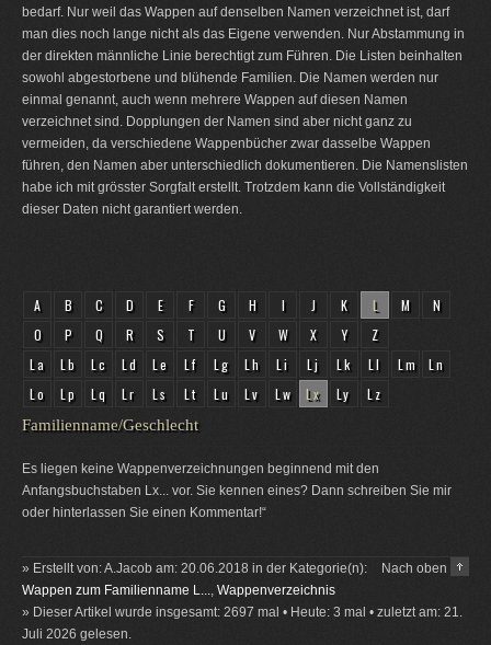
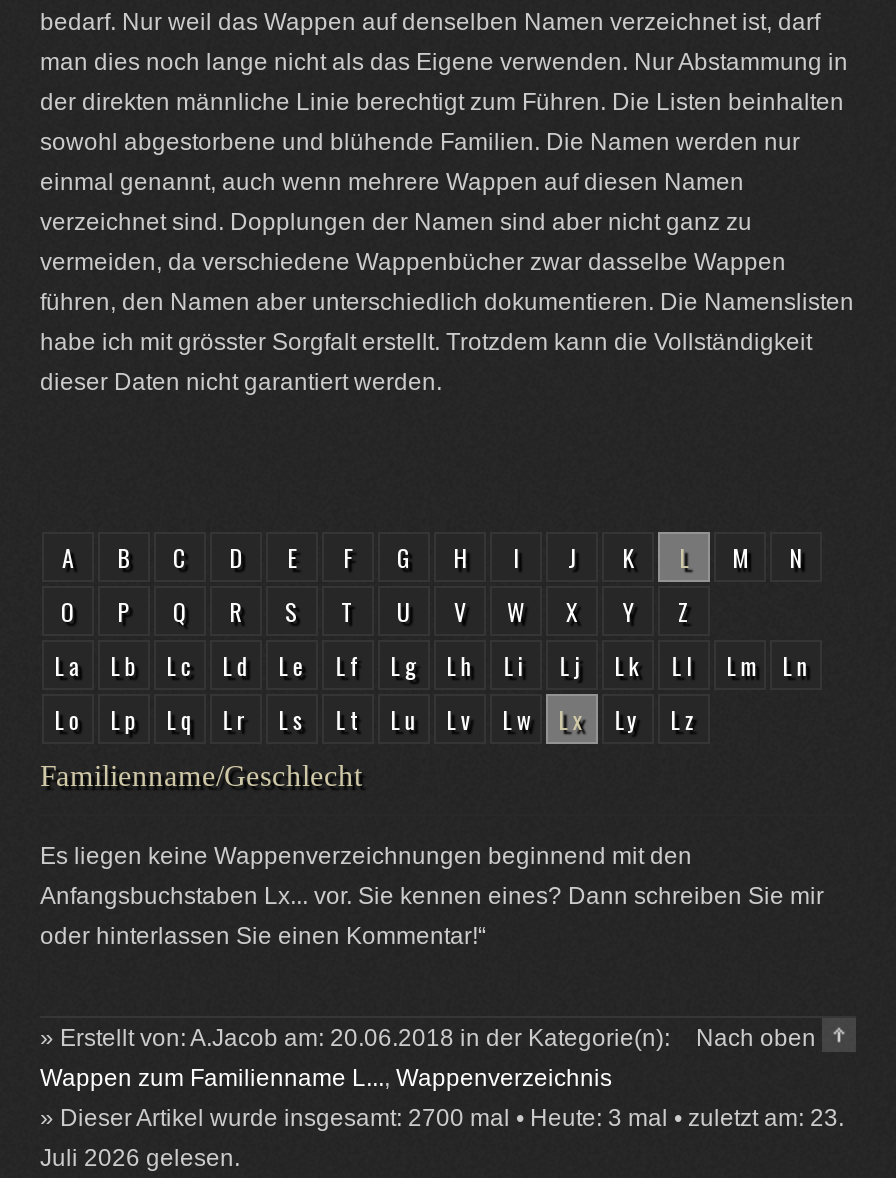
- » Dieser Artikel wurde insgesamt: 2697 mal • Heute: 3 mal • zuletzt am: 21.
+ » Dieser Artikel wurde insgesamt: 2700 mal • Heute: 3 mal • zuletzt am: 23.
